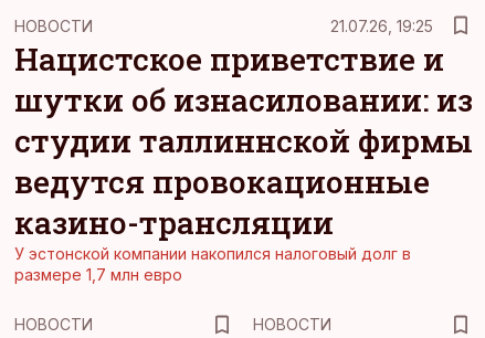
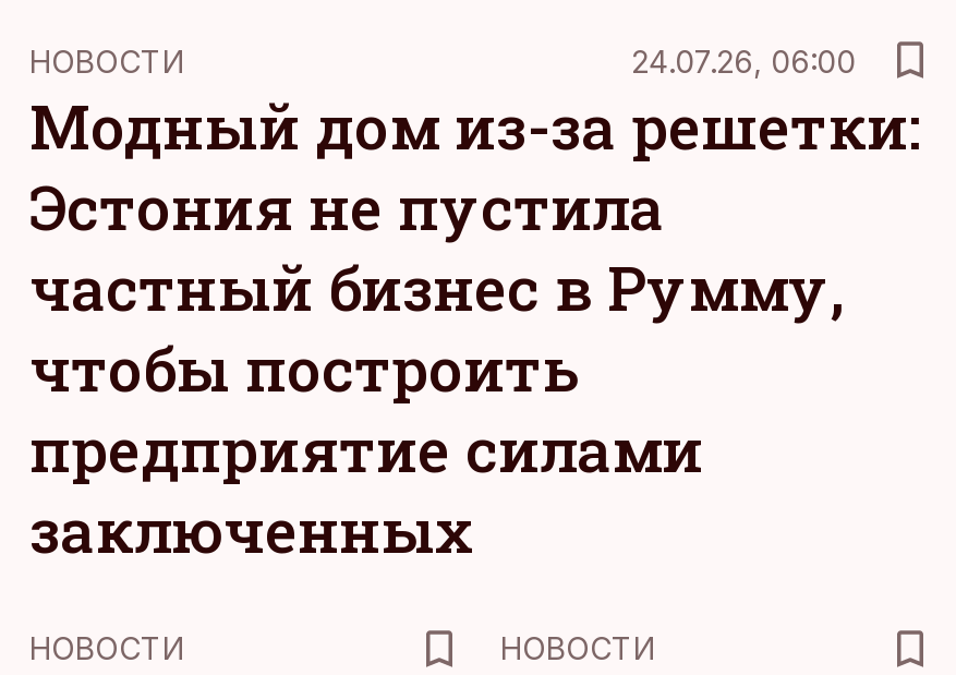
- 21.07.26, 19:25
- Нацистское приветствие и
- шутки об изнасиловании: из
- студии таллиннской фирмы
- ведутся провокационные
- казино-трансляции
- У эстонской компании накопился налоговый долг в
- размере 1,7 млн евро
+ 24.07.26, 06:00
+ Модный дом из-за решетки:
+ Эстония не пустила
+ частный бизнес в Румму,
+ чтобы построить
+ предприятие силами
+ заключенных
